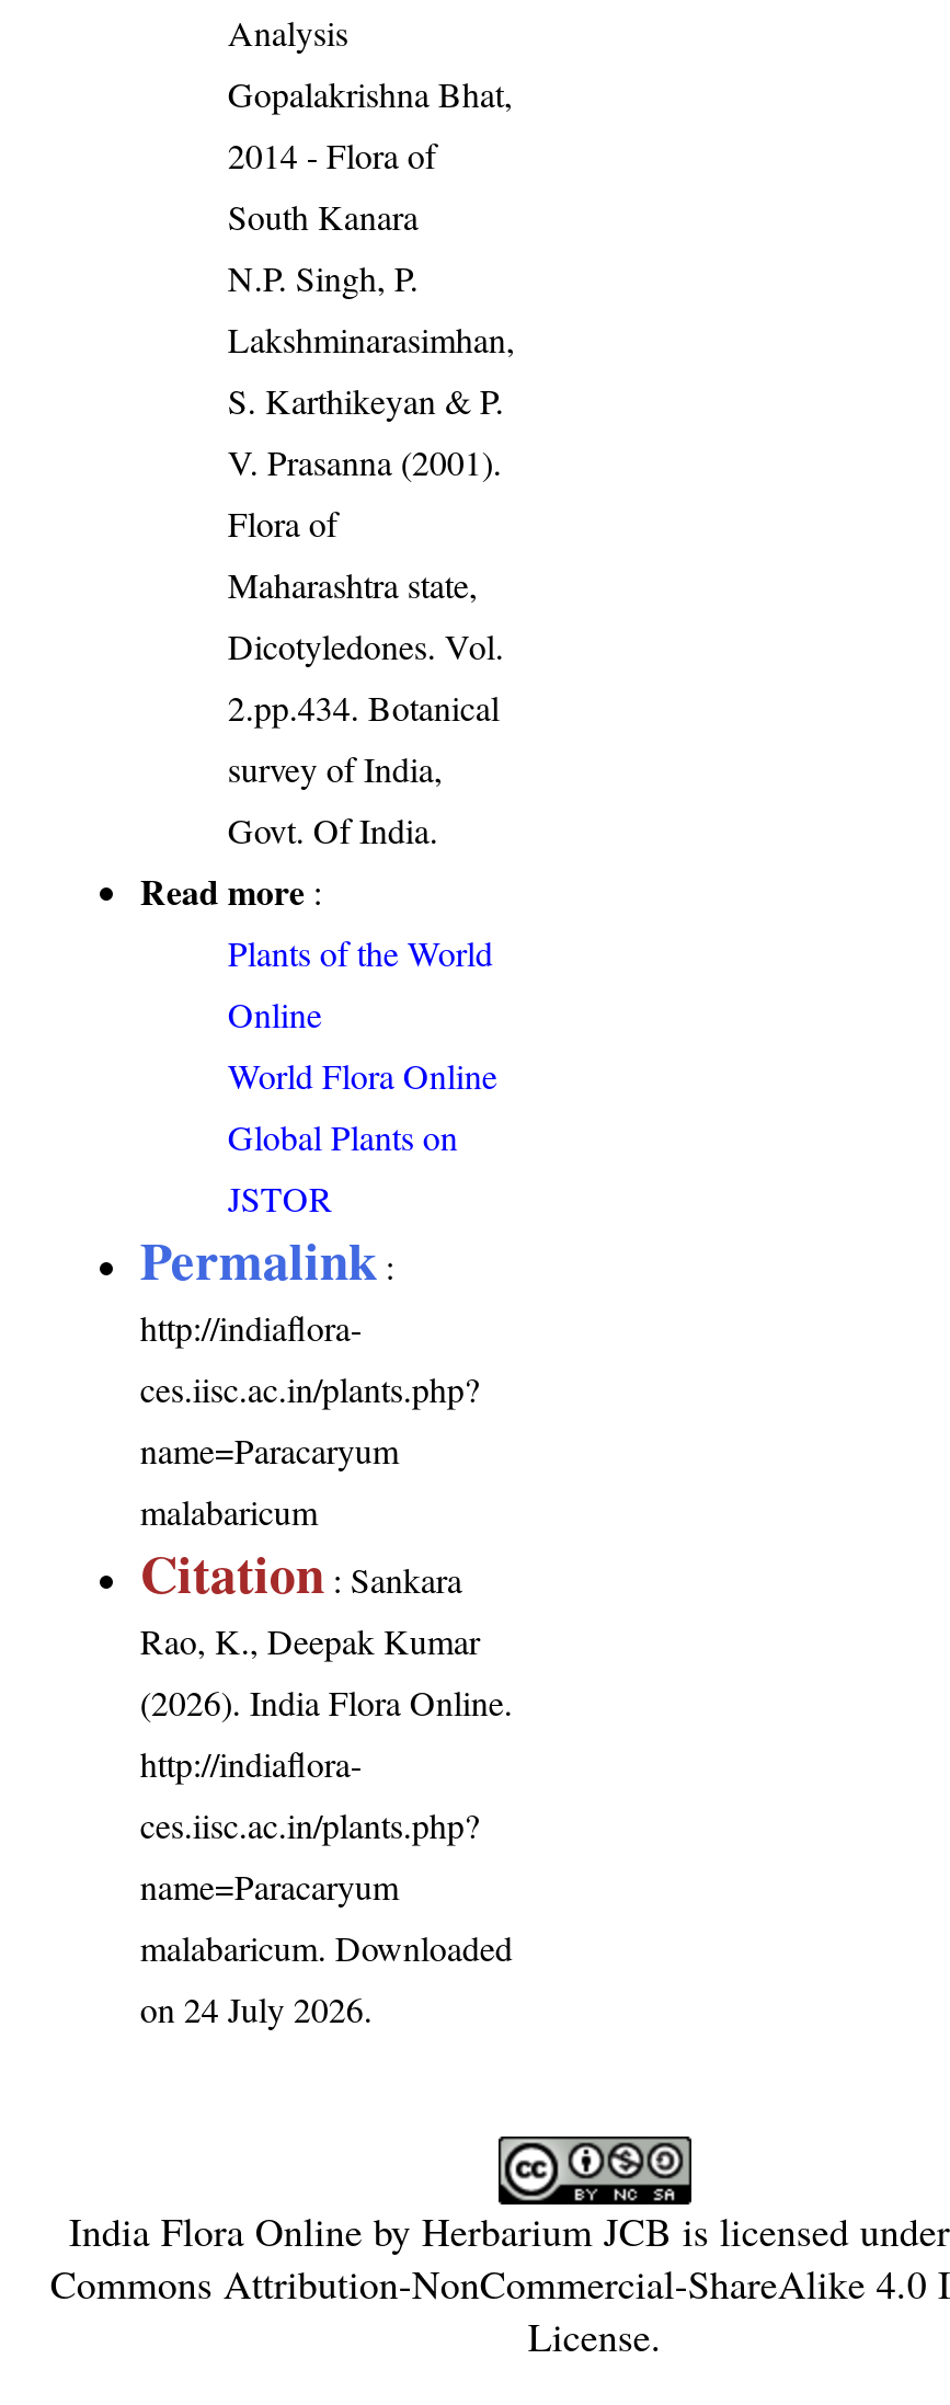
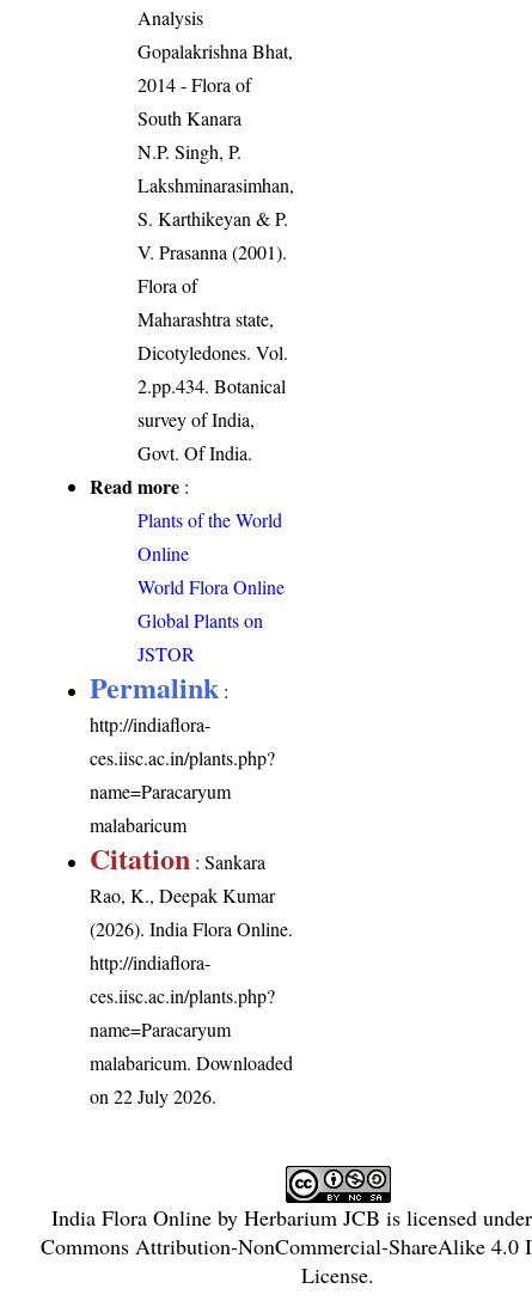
- on 24 July 2026.
+ on 22 July 2026.
